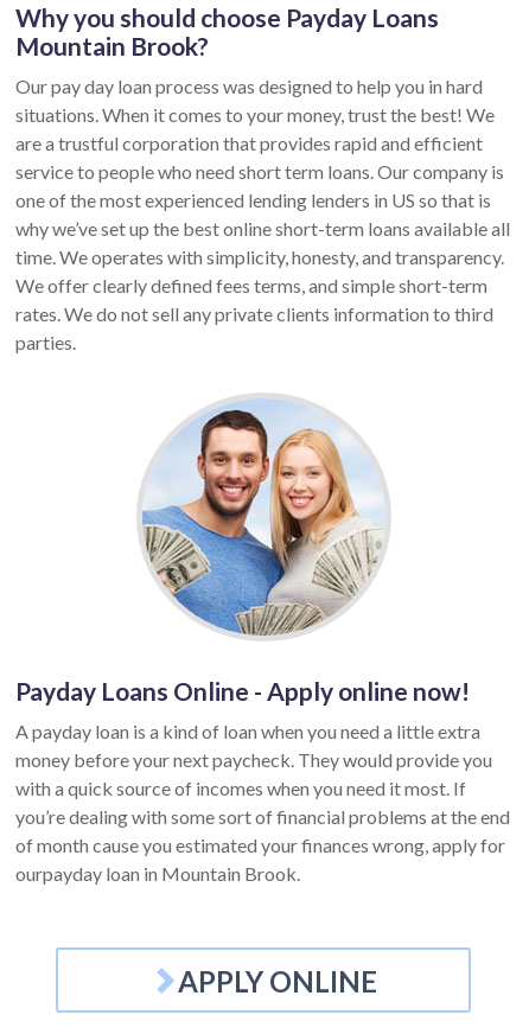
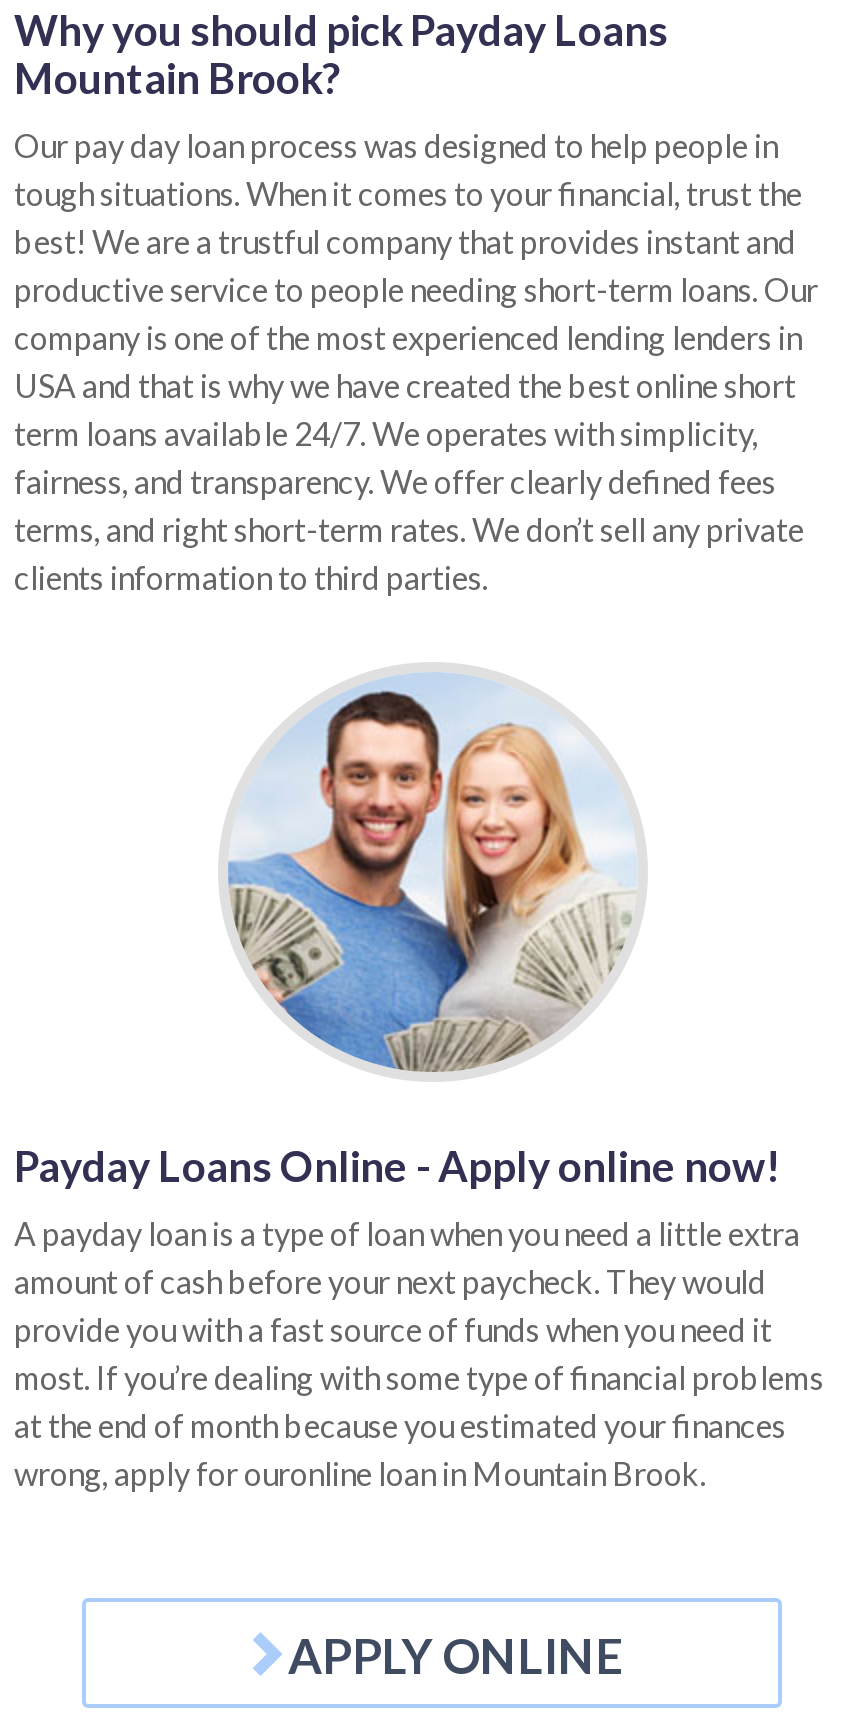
- Why you should choose Payday Loans
+ Why you should pick Payday Loans

- Our pay day loan process was designed to help you in hard
- situations. When it comes to your money, trust the best! We
- are a trustful corporation that provides rapid and efficient
- service to people who need short term loans. Our company is
- one of the most experienced lending lenders in US so that is
- why we’ve set up the best online short-term loans available all
- time. We operates with simplicity, honesty, and transparency.
- We offer clearly defined fees terms, and simple short-term
- rates. We do not sell any private clients information to third
- parties.
+ Our pay day loan process was designed to help people in
+ tough situations. When it comes to your financial, trust the
+ best! We are a trustful company that provides instant and
+ productive service to people needing short-term loans. Our
+ company is one of the most experienced lending lenders in
+ USA and that is why we have created the best online short
+ term loans available 24/7. We operates with simplicity,
+ fairness, and transparency. We offer clearly defined fees
+ terms, and right short-term rates. We don’t sell any private
+ clients information to third parties.

- A payday loan is a kind of loan when you need a little extra
- money before your next paycheck. They would provide you
- with a quick source of incomes when you need it most. If
- you’re dealing with some sort of financial problems at the end
- of month cause you estimated your finances wrong, apply for
- ourpayday loan in Mountain Brook.
+ A payday loan is a type of loan when you need a little extra
+ amount of cash before your next paycheck. They would
+ provide you with a fast source of funds when you need it
+ most. If you’re dealing with some type of financial problems
+ at the end of month because you estimated your finances
+ wrong, apply for ouronline loan in Mountain Brook.
